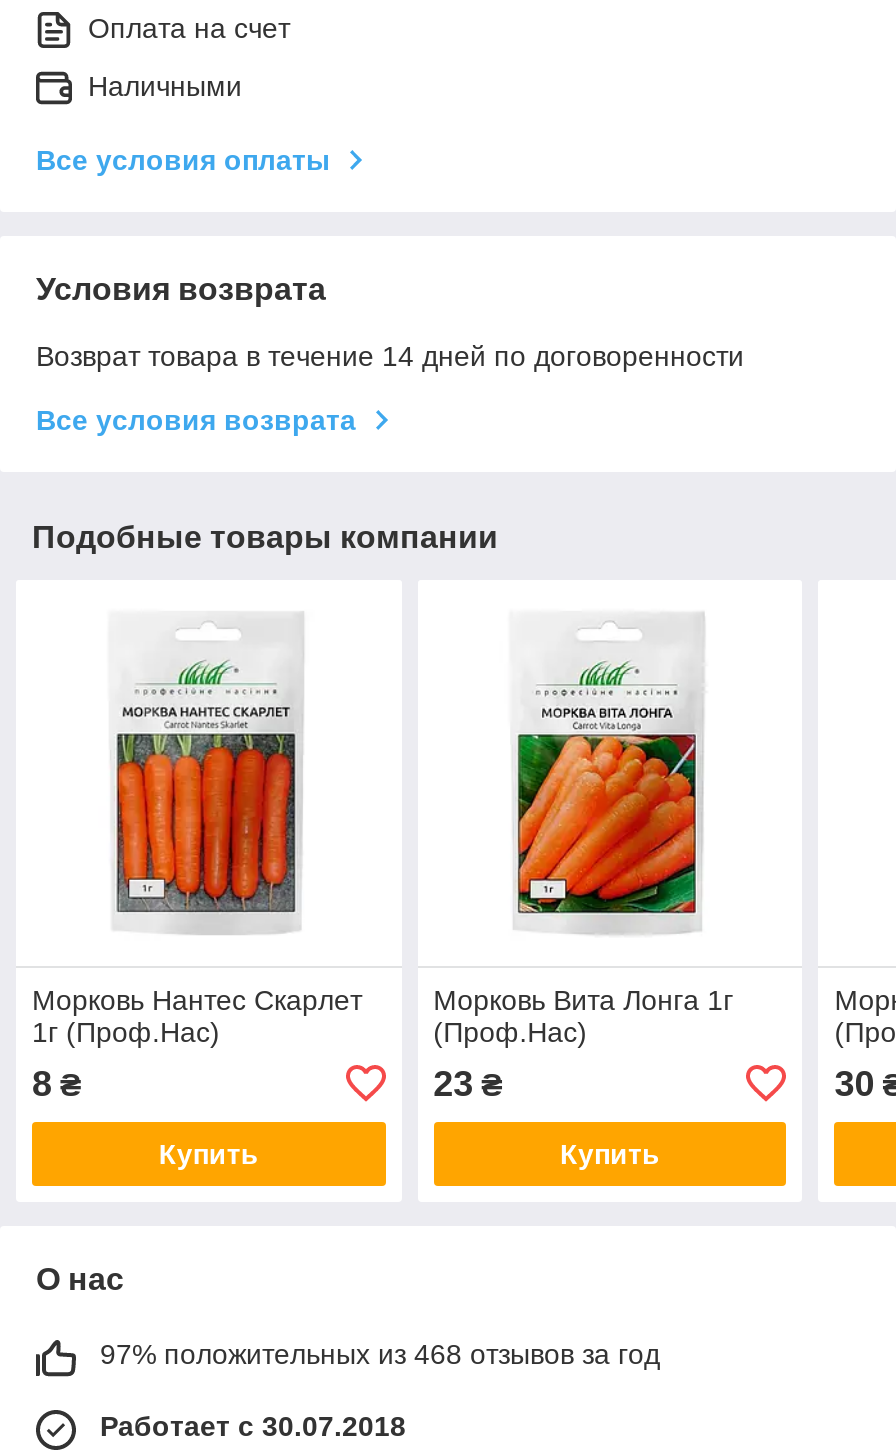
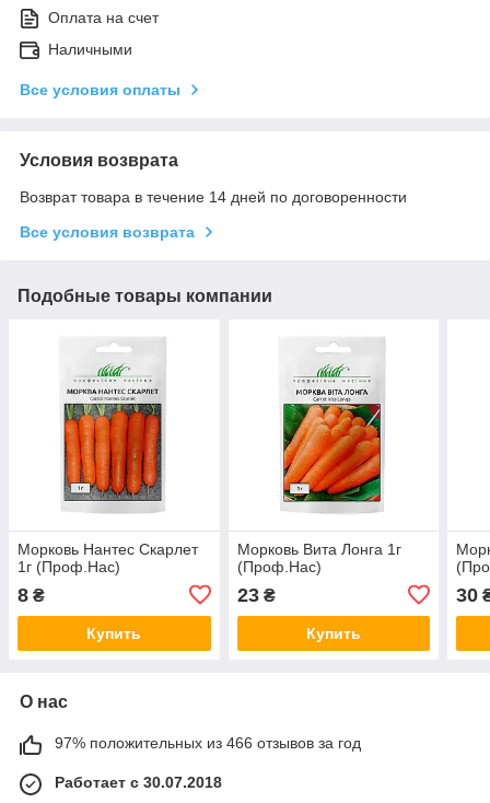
- 97% положительных из 468 отзывов за год
+ 97% положительных из 466 отзывов за год
